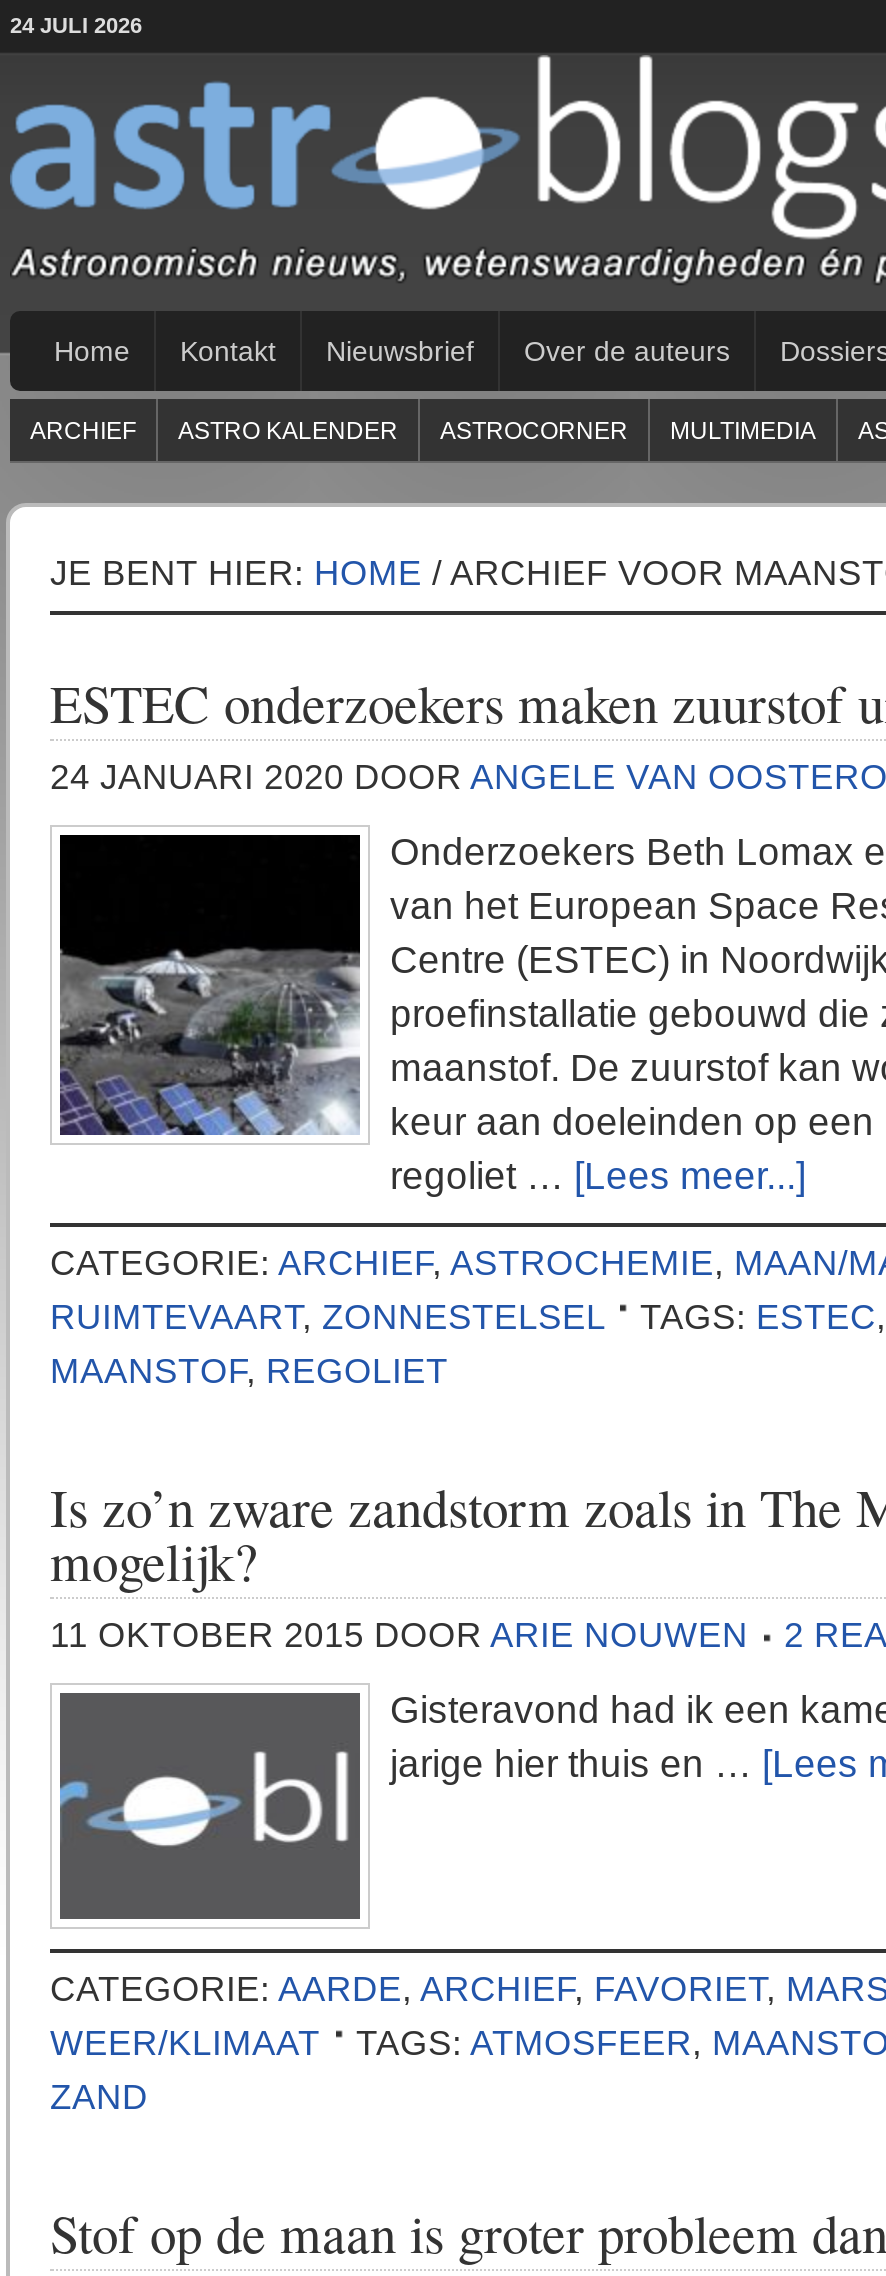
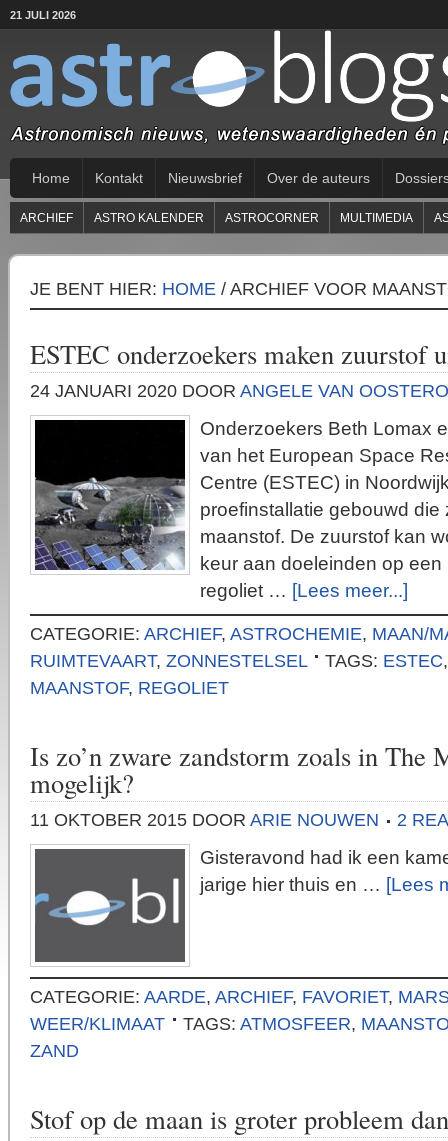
- 24 JULI 2026
+ 21 JULI 2026
